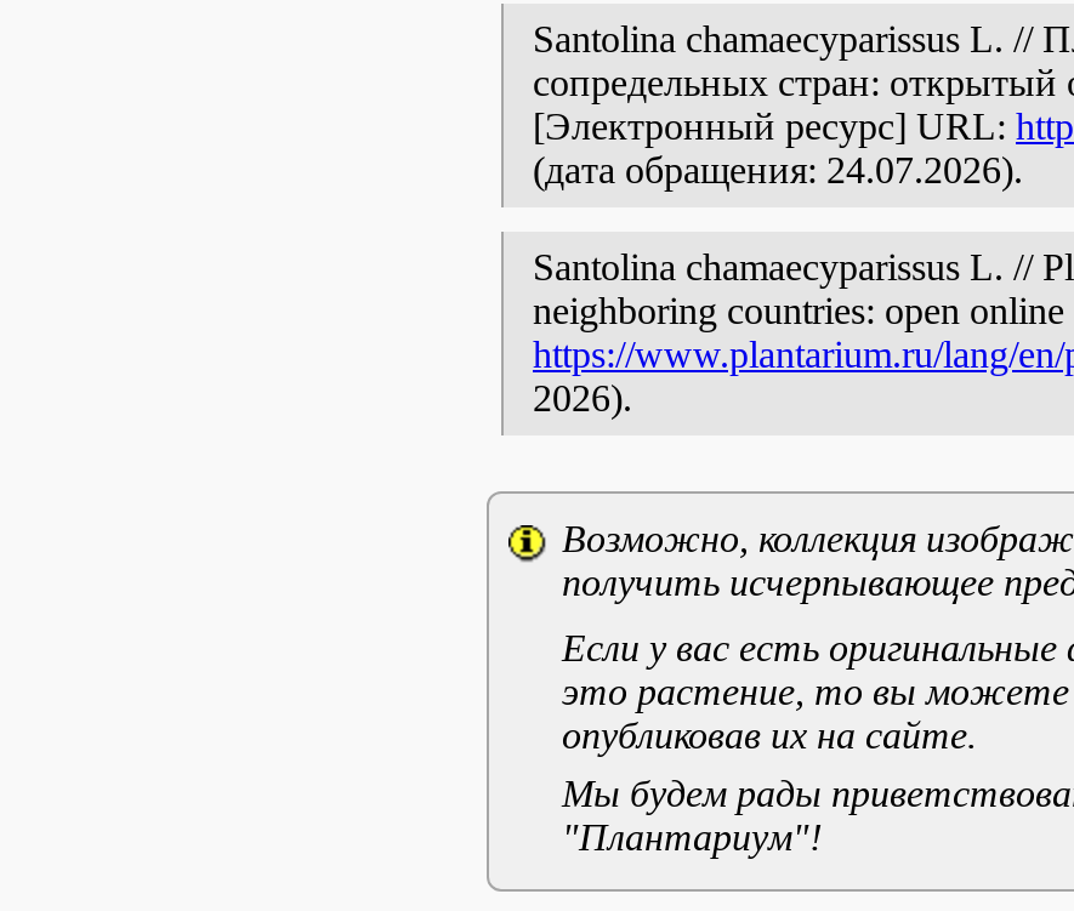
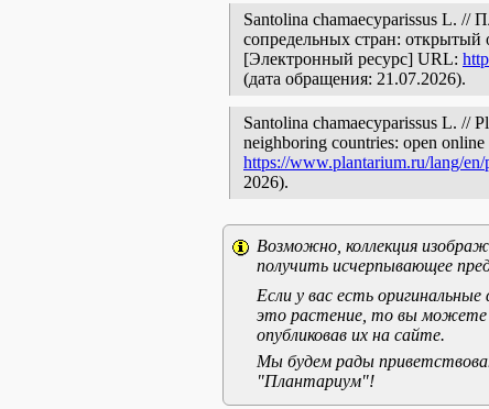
- (дата обращения: 24.07.2026).
+ (дата обращения: 21.07.2026).
